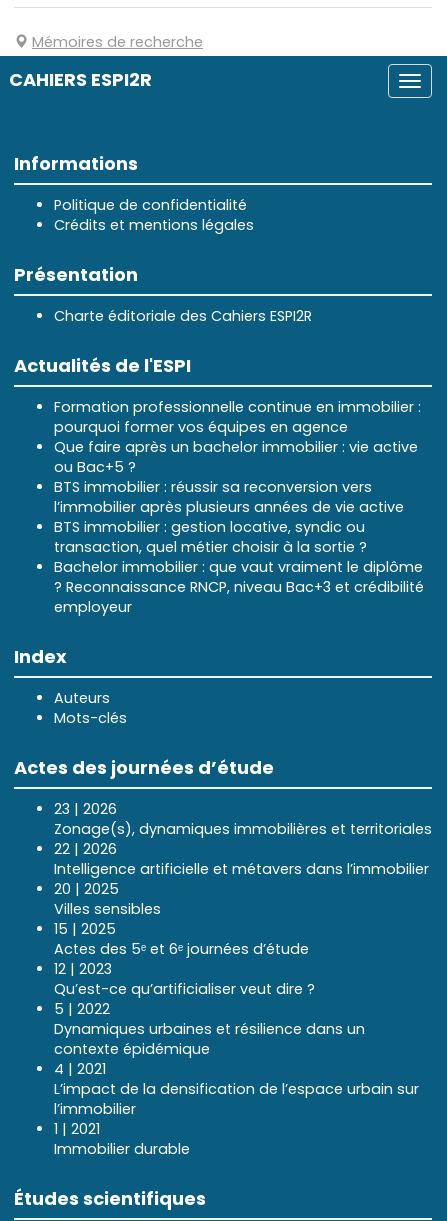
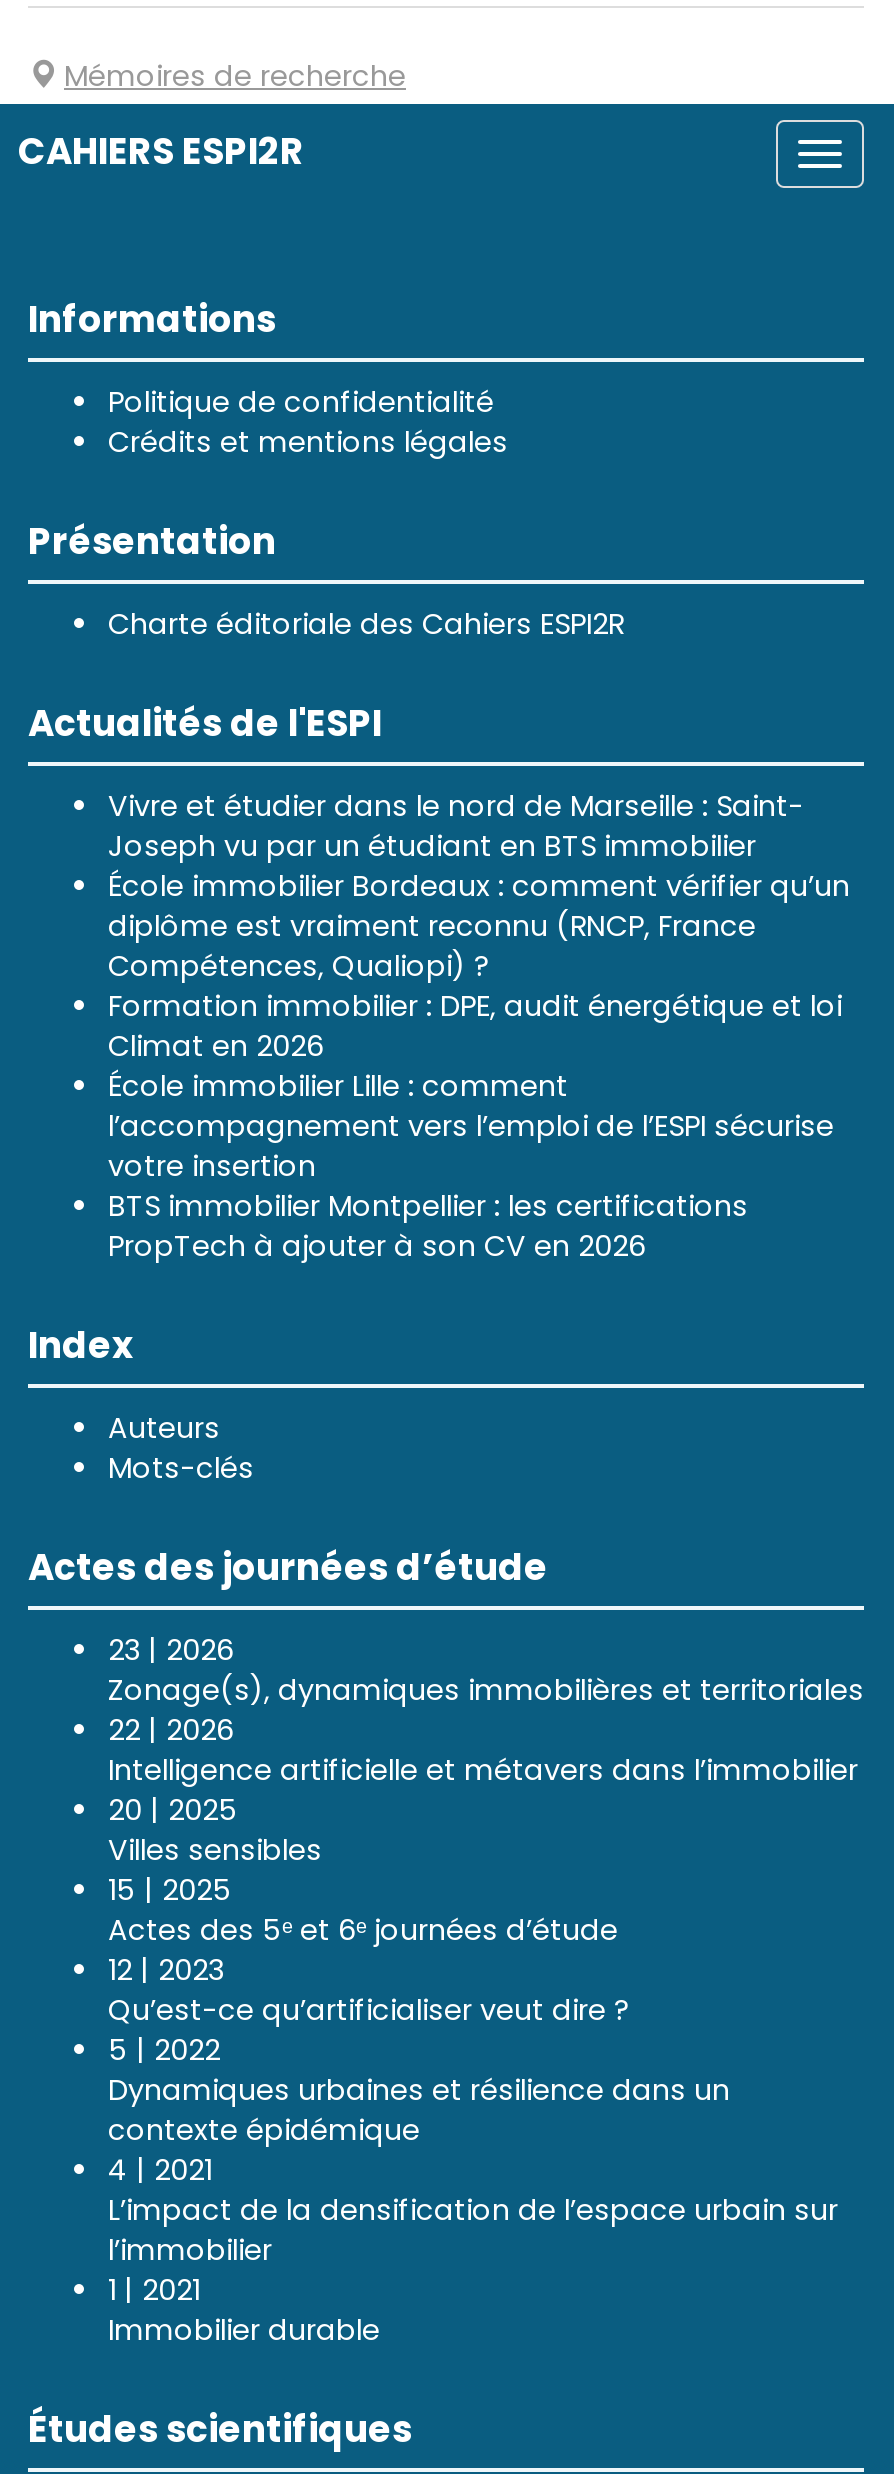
- Formation professionnelle continue en immobilier :
- pourquoi former vos équipes en agence
- Que faire après un bachelor immobilier : vie active
- ou Bac+5 ?
- BTS immobilier : réussir sa reconversion vers
- l’immobilier après plusieurs années de vie active
- BTS immobilier : gestion locative, syndic ou
- transaction, quel métier choisir à la sortie ?
- Bachelor immobilier : que vaut vraiment le diplôme
- ? Reconnaissance RNCP, niveau Bac+3 et crédibilité
- employeur
+ Vivre et étudier dans le nord de Marseille : Saint-
+ Joseph vu par un étudiant en BTS immobilier
+ École immobilier Bordeaux : comment vérifier qu’un
+ diplôme est vraiment reconnu (RNCP, France
+ Compétences, Qualiopi) ?
+ Formation immobilier : DPE, audit énergétique et loi
+ Climat en 2026
+ École immobilier Lille : comment
+ l’accompagnement vers l’emploi de l’ESPI sécurise
+ votre insertion
+ BTS immobilier Montpellier : les certifications
+ PropTech à ajouter à son CV en 2026
